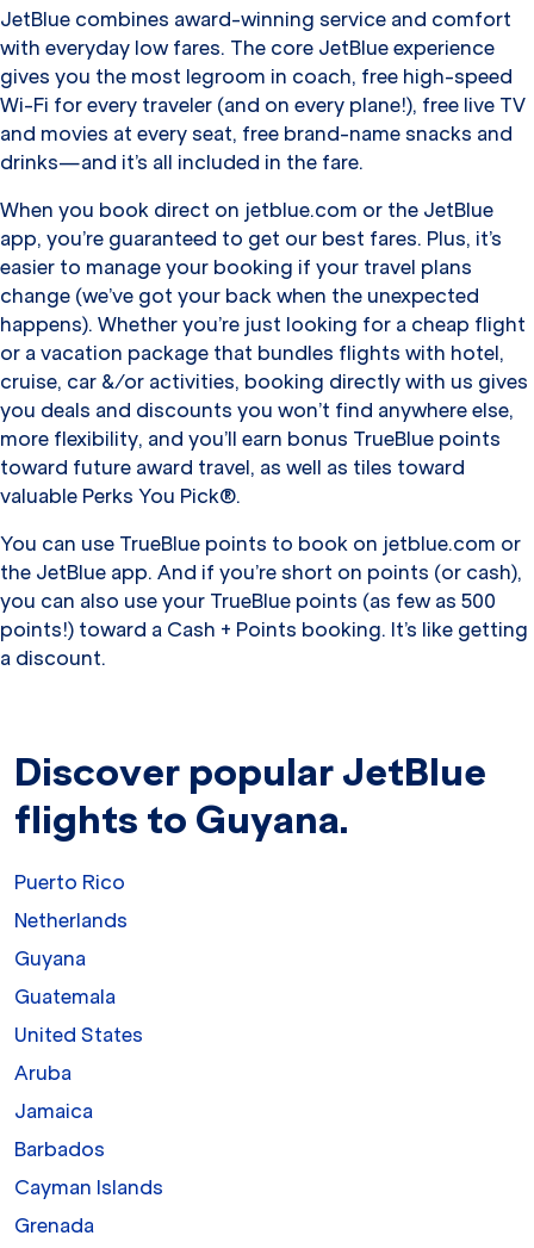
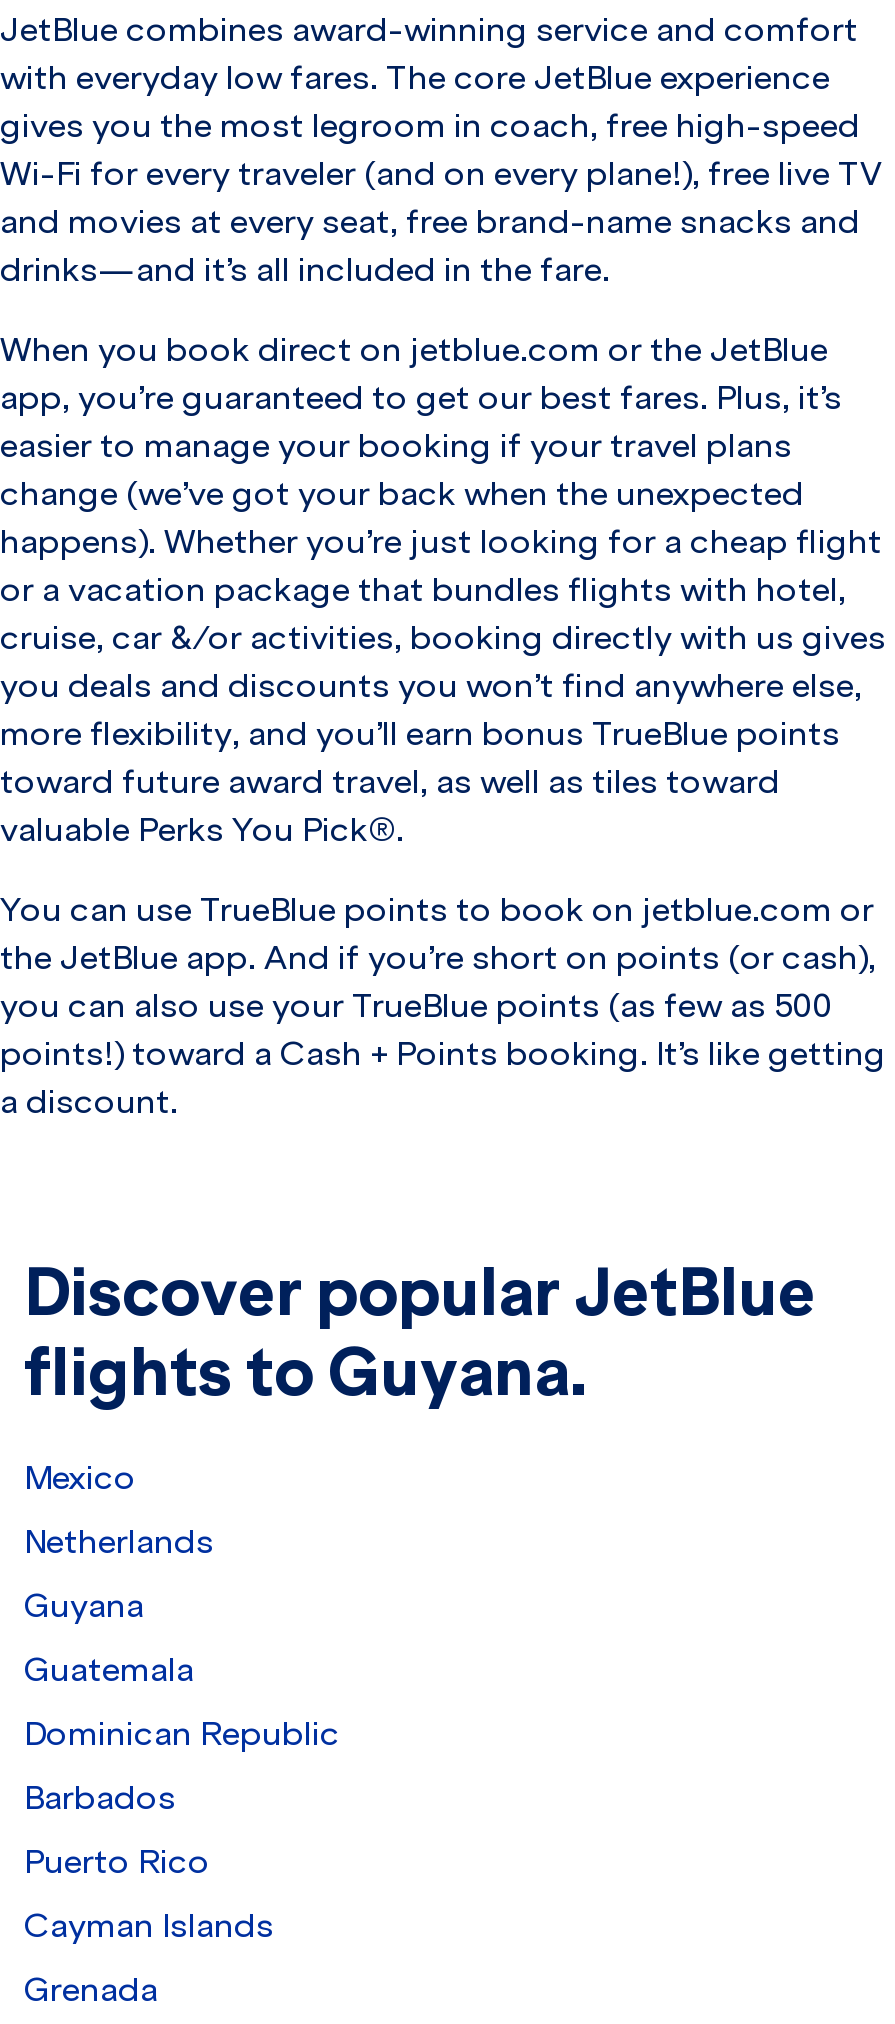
+ Mexico

moved down: Puerto Rico

- United States
- Aruba
- Jamaica
+ Dominican Republic

moved up: Barbados
